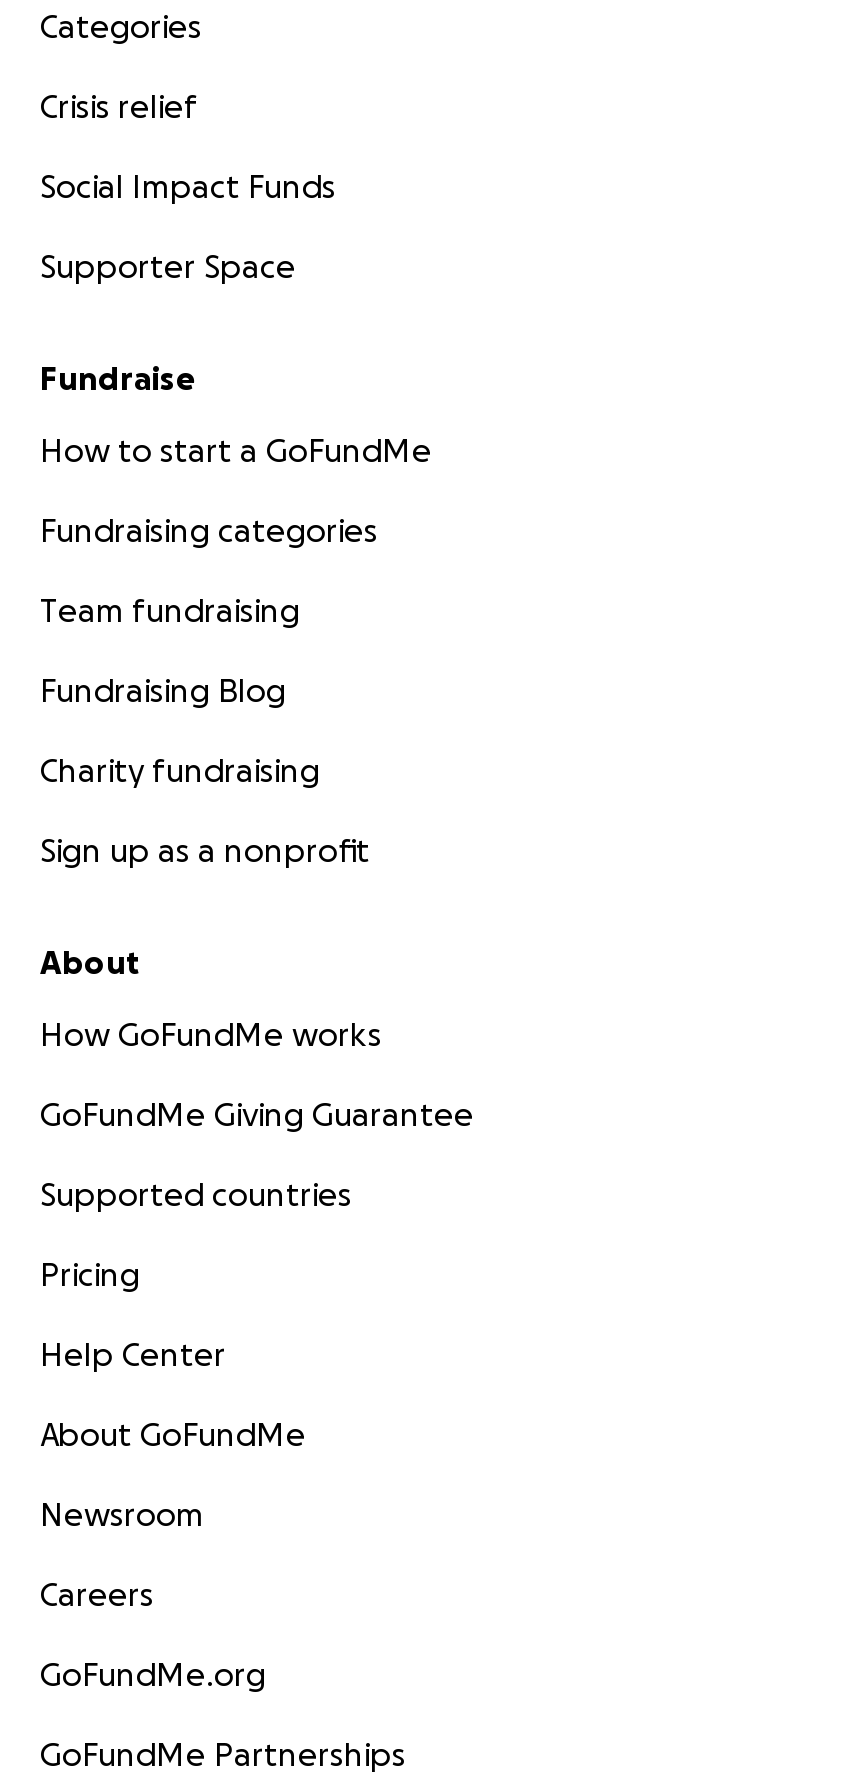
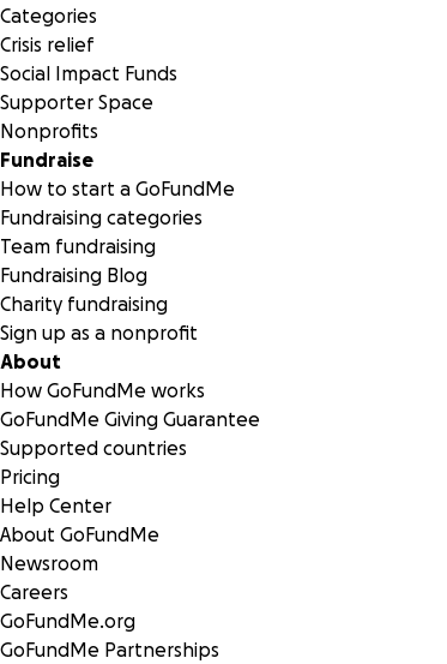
+ Nonprofits
